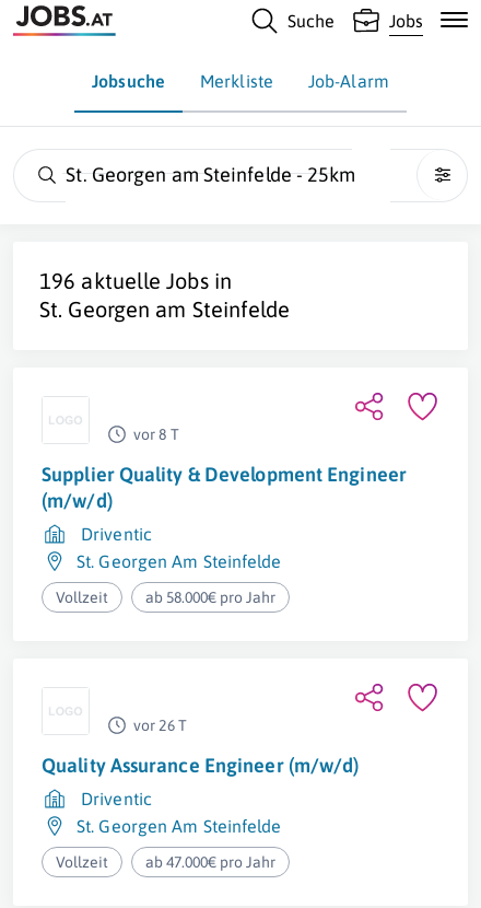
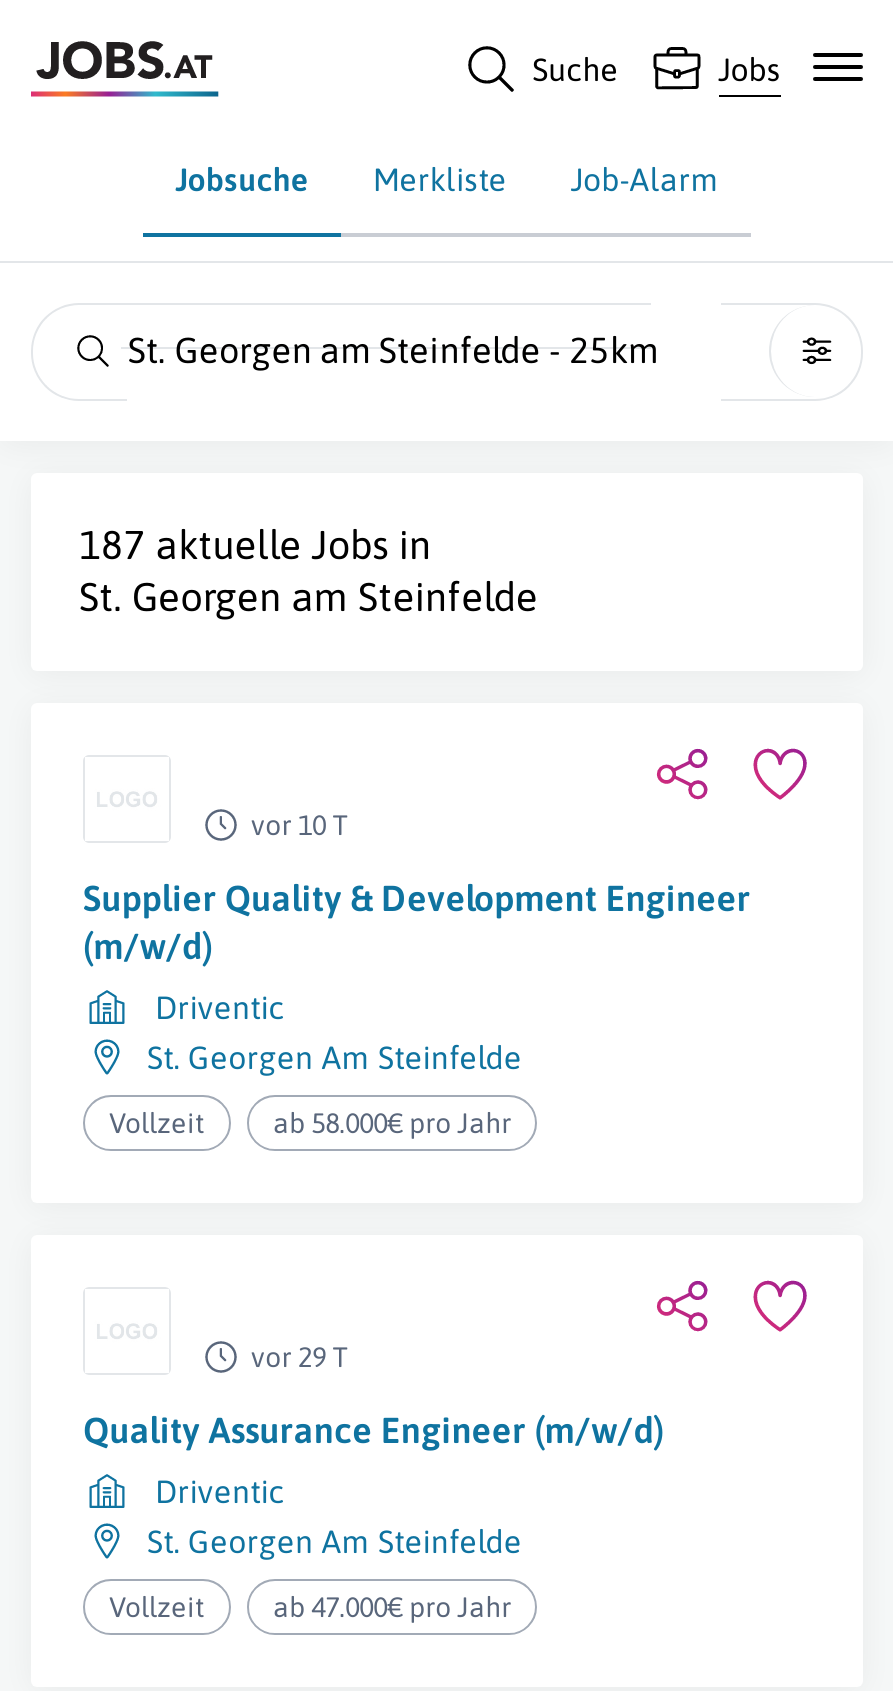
- 196 aktuelle Jobs in
+ 187 aktuelle Jobs in

- vor 8 T
+ vor 10 T

- vor 26 T
+ vor 29 T
